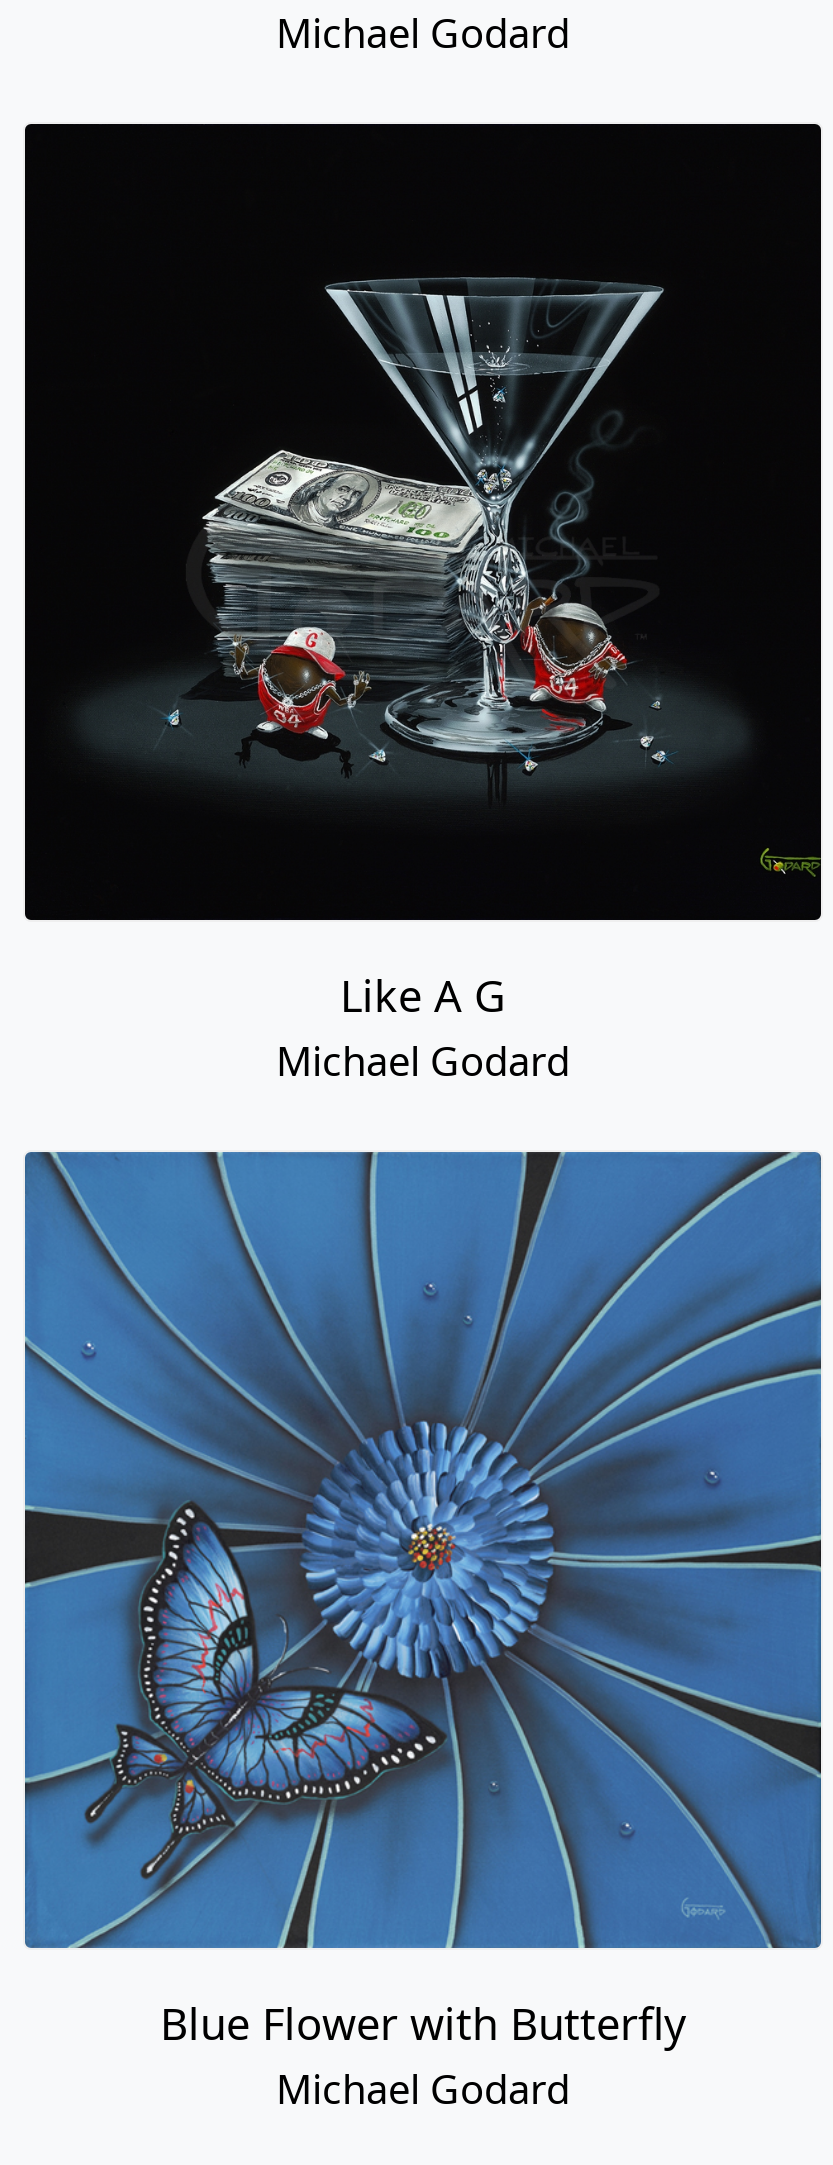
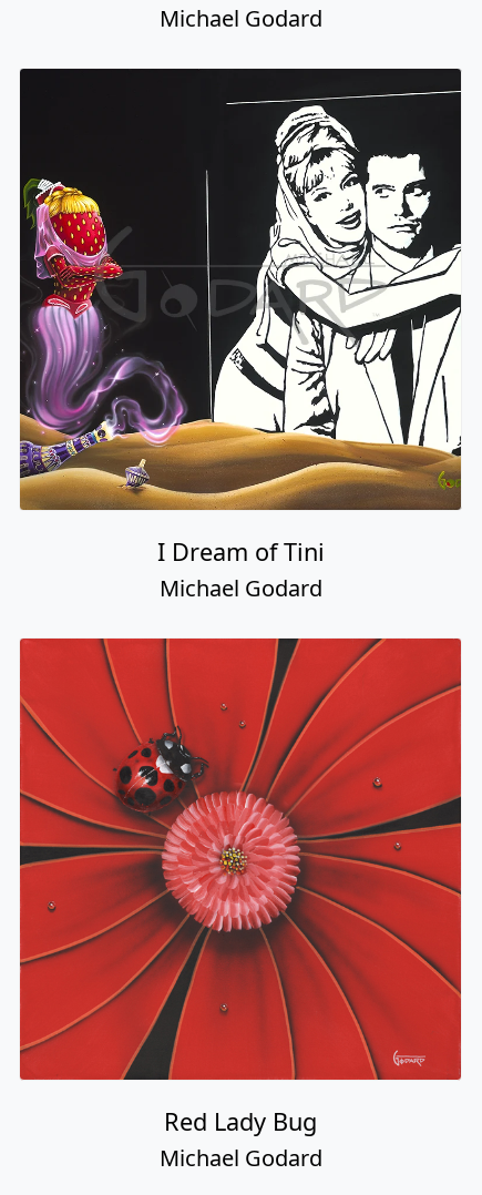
- [image]
- Like A G
+ [image]
+ I Dream of Tini

- [image]
- Blue Flower with Butterfly
+ [image]
+ Red Lady Bug
